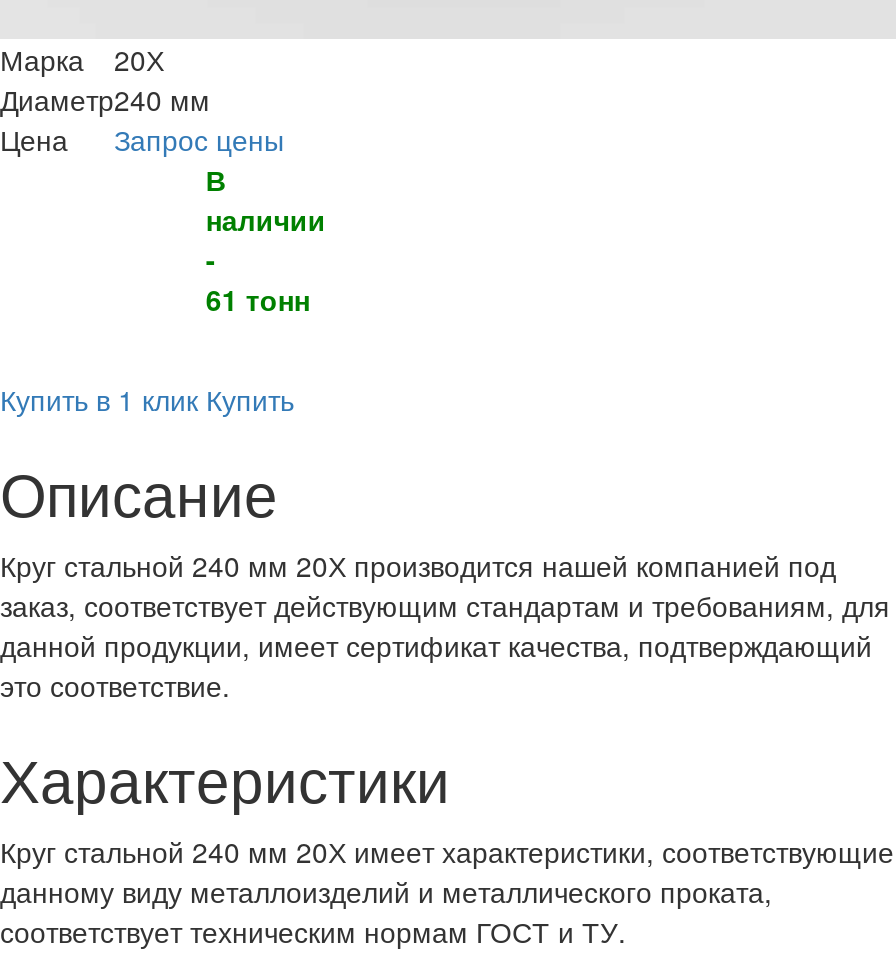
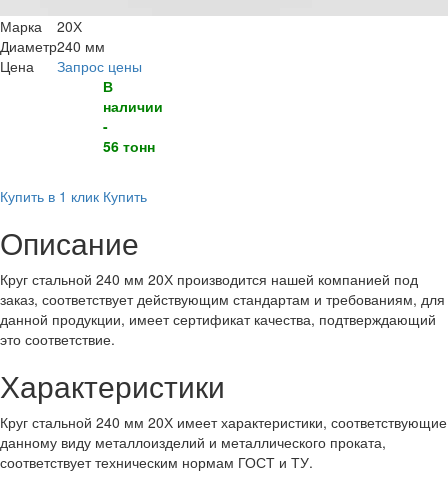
- 61 тонн
+ 56 тонн
